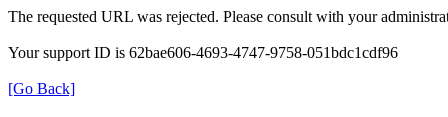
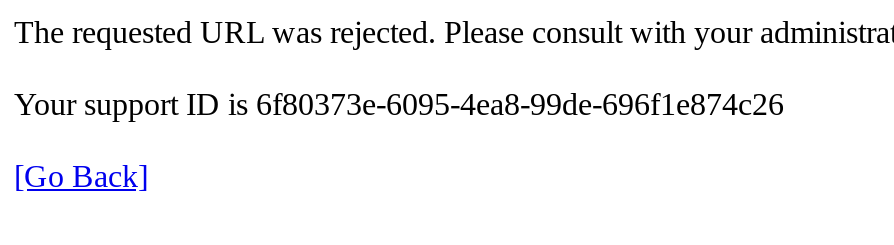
- Your support ID is 62bae606-4693-4747-9758-051bdc1cdf96
+ Your support ID is 6f80373e-6095-4ea8-99de-696f1e874c26
